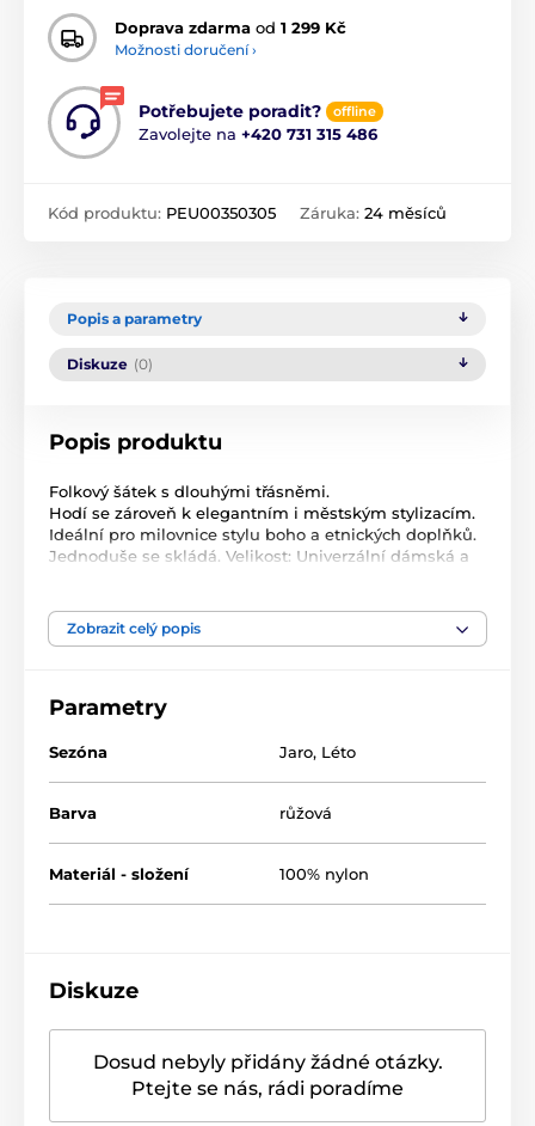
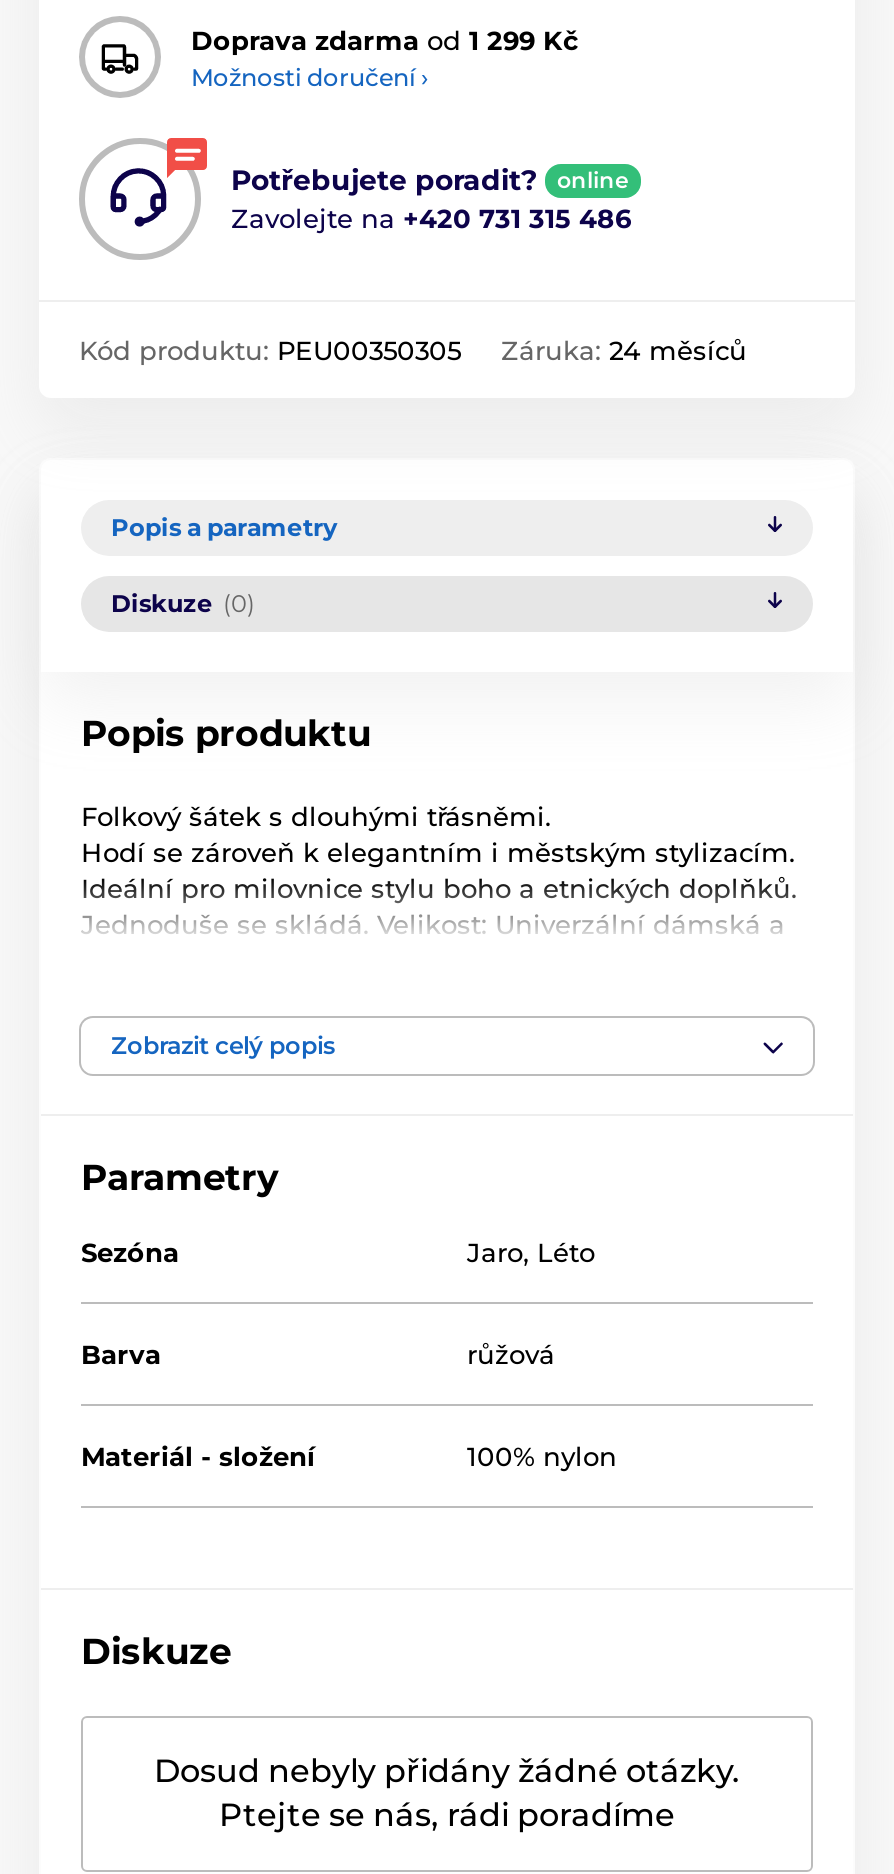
- offline
+ online
